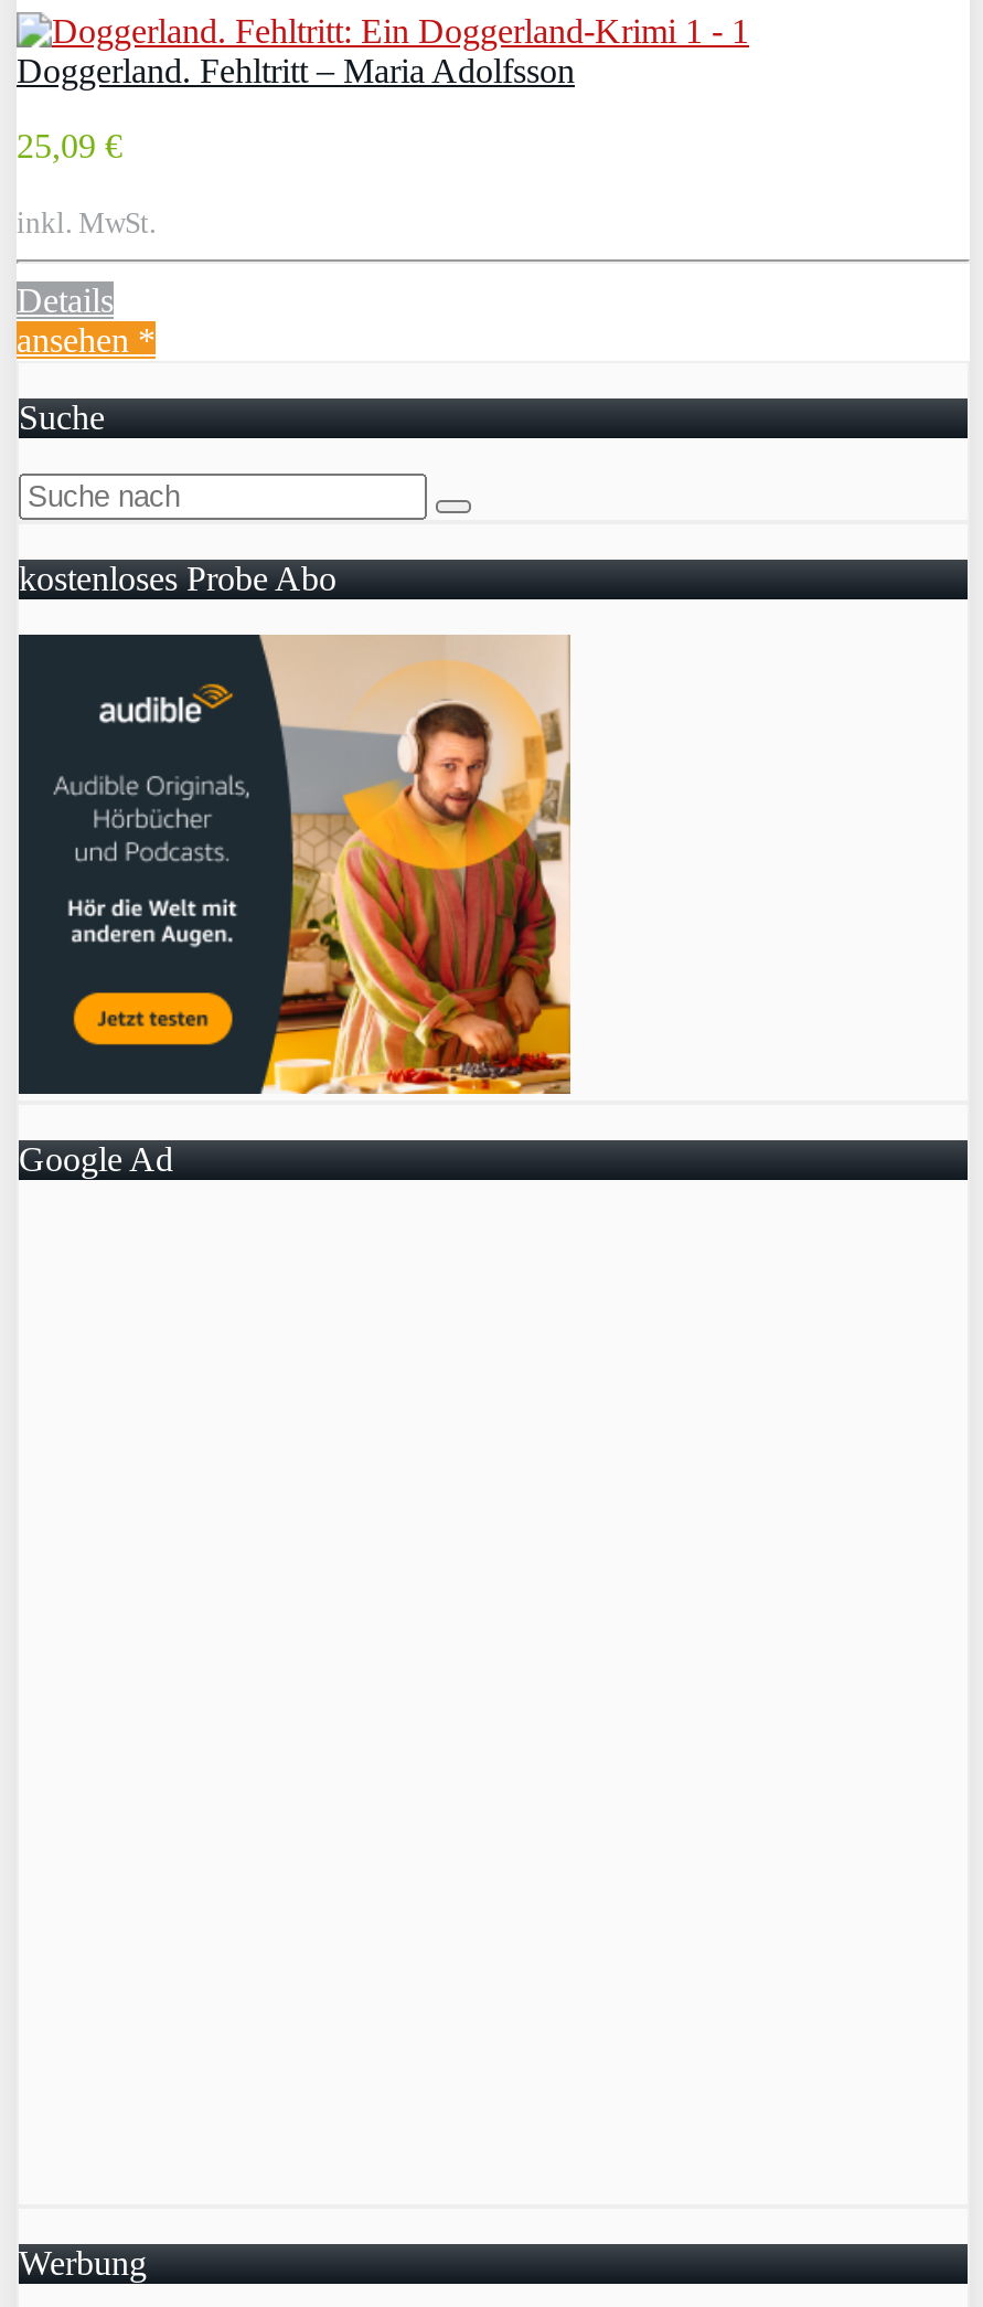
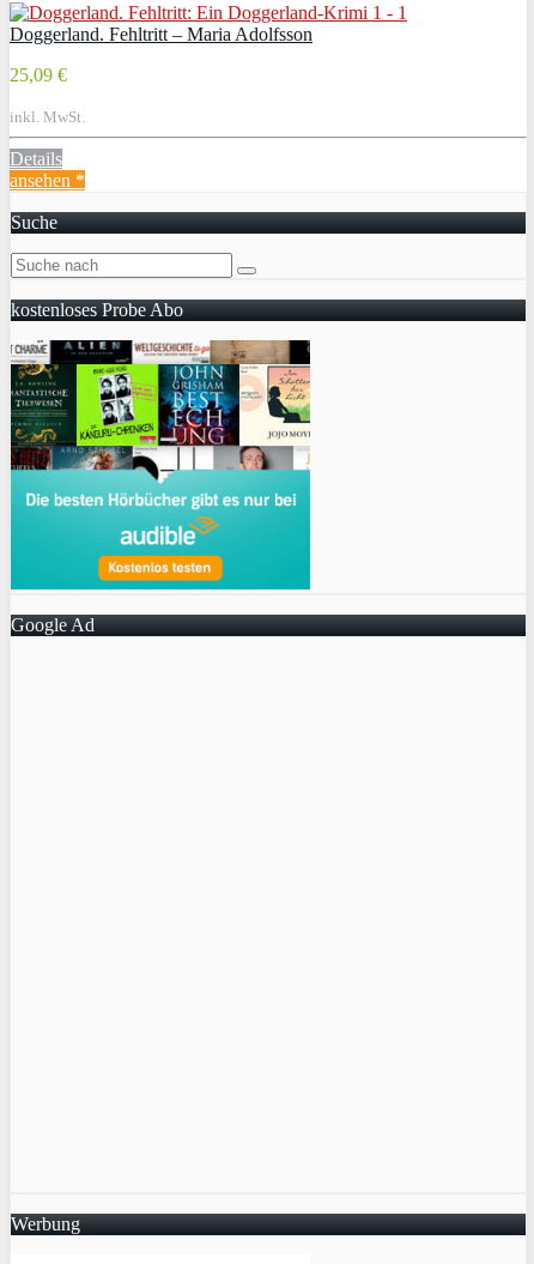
- [image]
+ [image]
